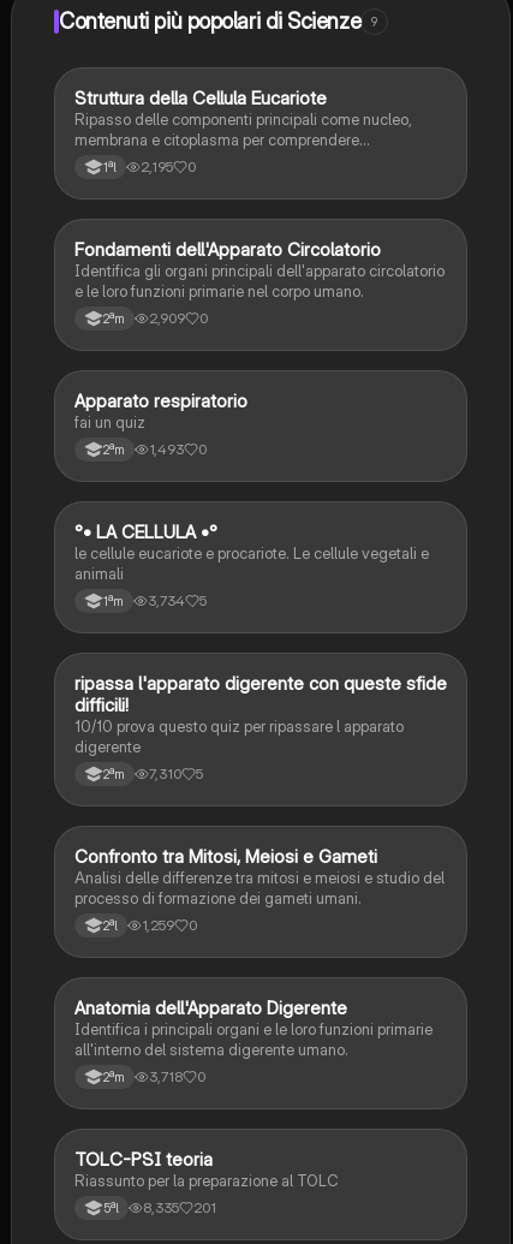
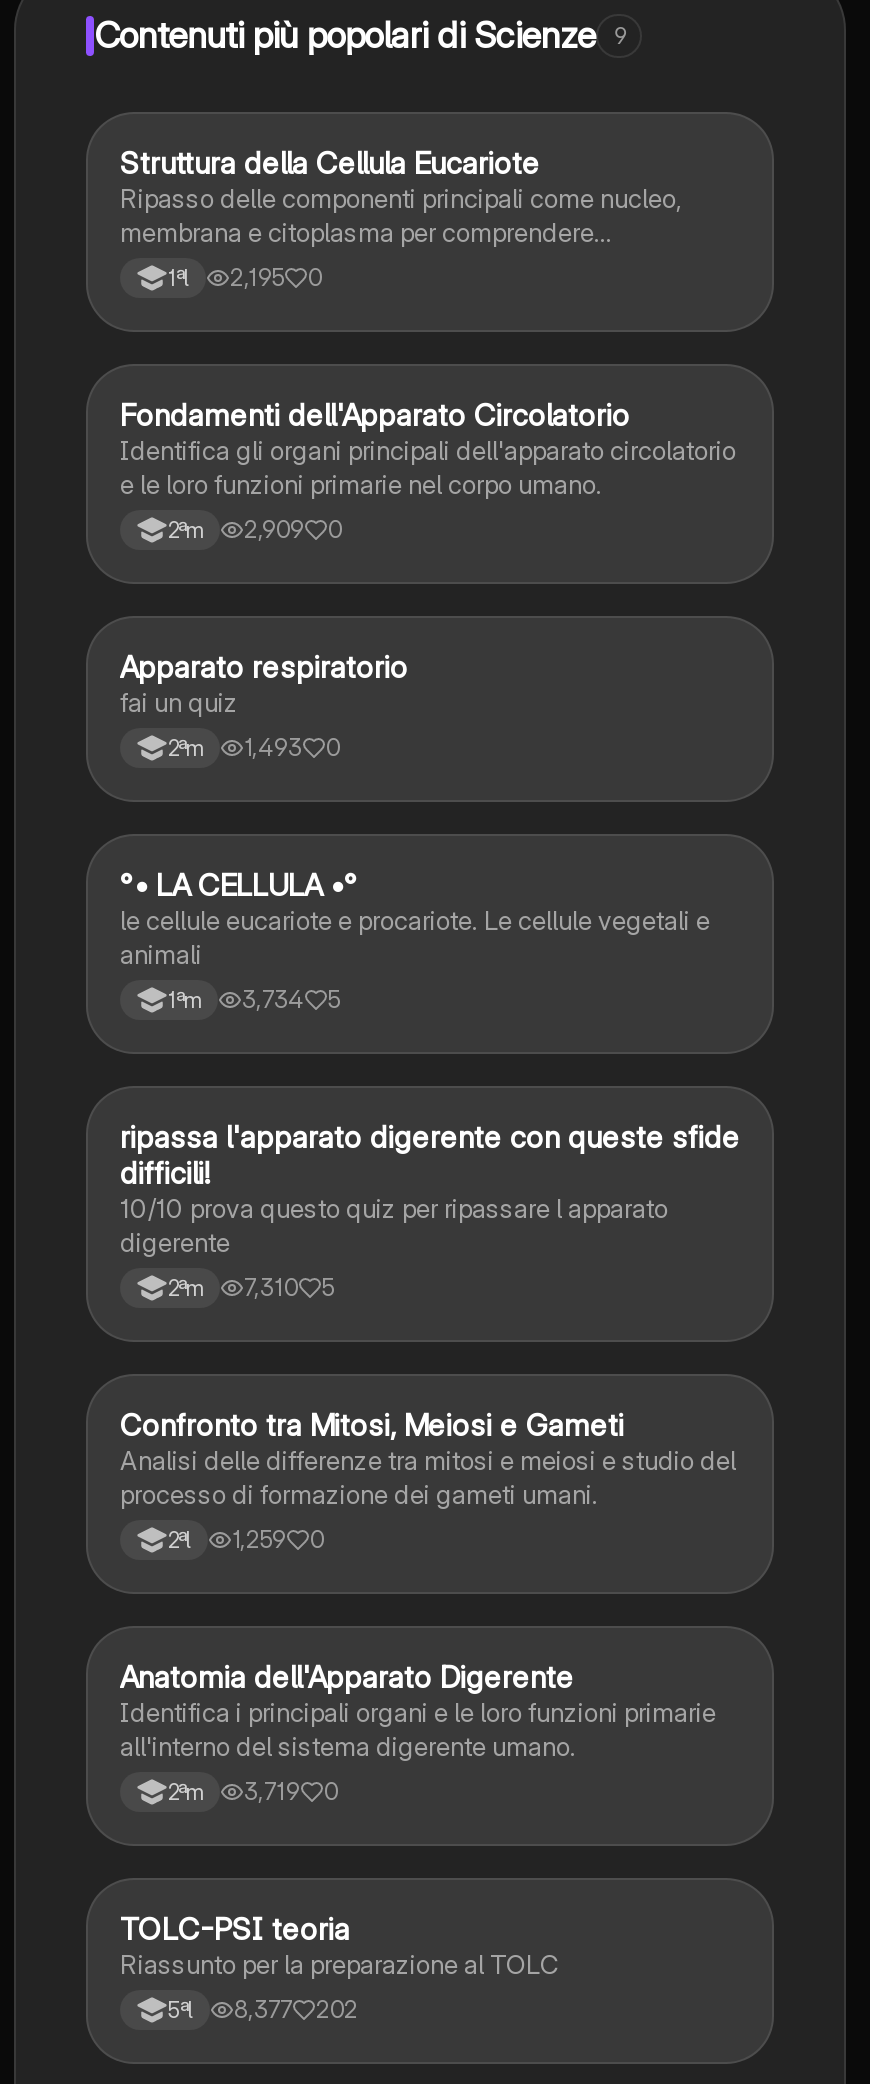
- 2ªm 3,718 0
+ 2ªm 3,719 0

- 8,335
+ 8,377

- 201
+ 202
